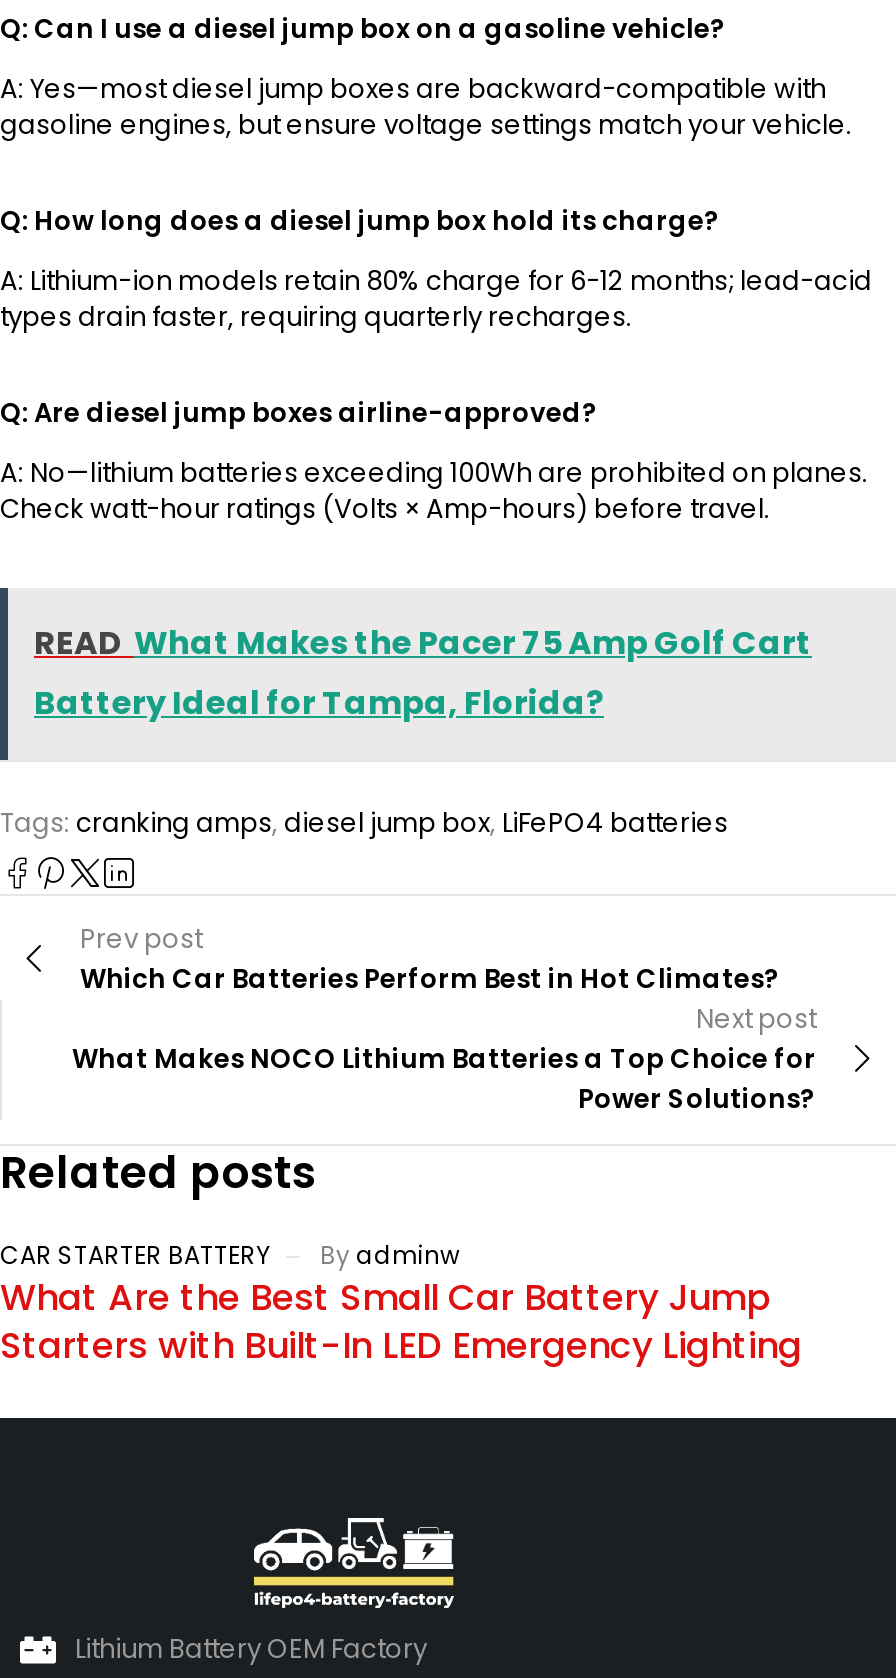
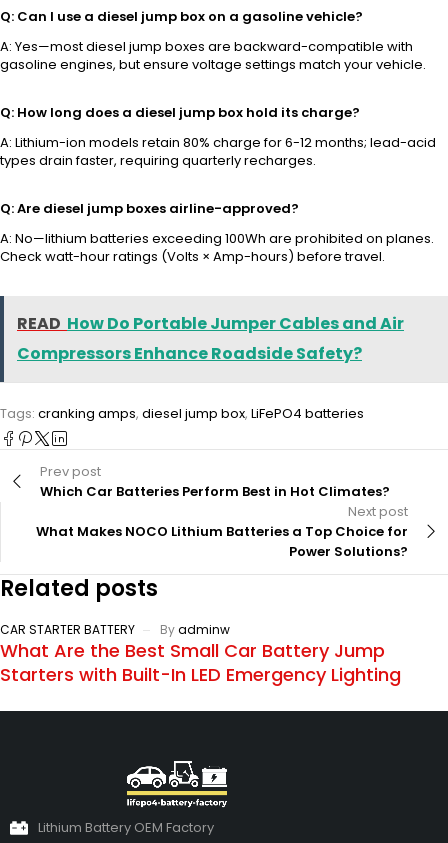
- READ What Makes the Pacer 75 Amp Golf Cart
- Battery Ideal for Tampa, Florida?
+ READ How Do Portable Jumper Cables and Air
+ Compressors Enhance Roadside Safety?
